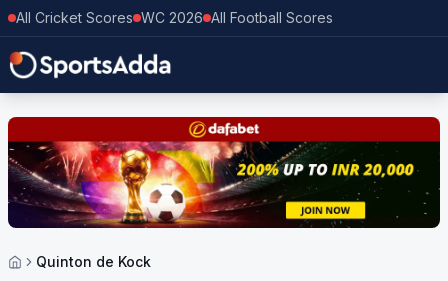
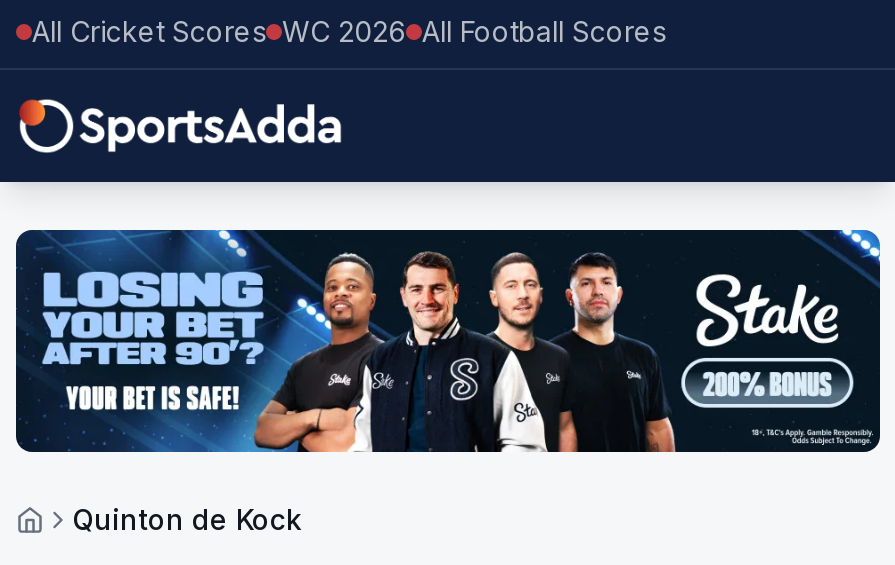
- [image]
+ [image]
